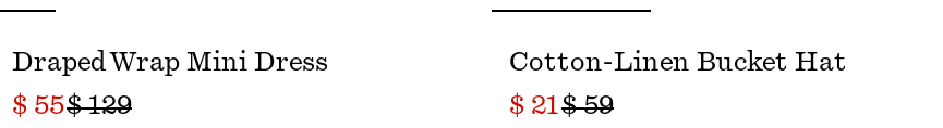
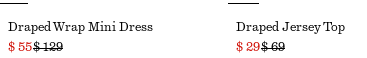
- Cotton-Linen Bucket Hat
+ Draped Jersey Top

- $ 21 $ 59
+ $ 29 $ 69
